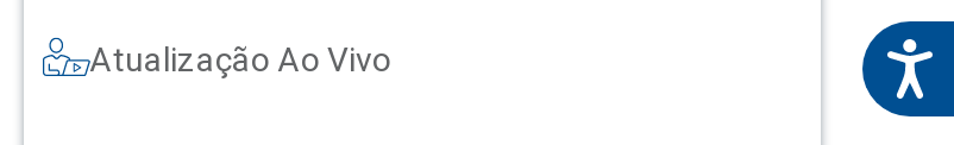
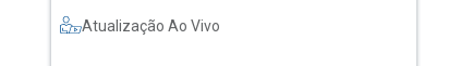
- [image]
